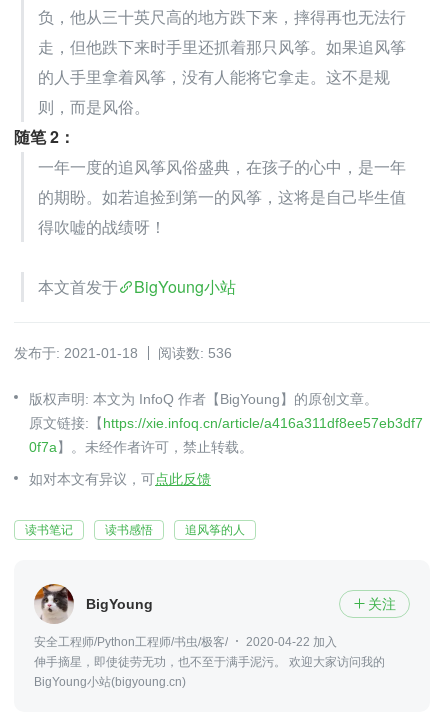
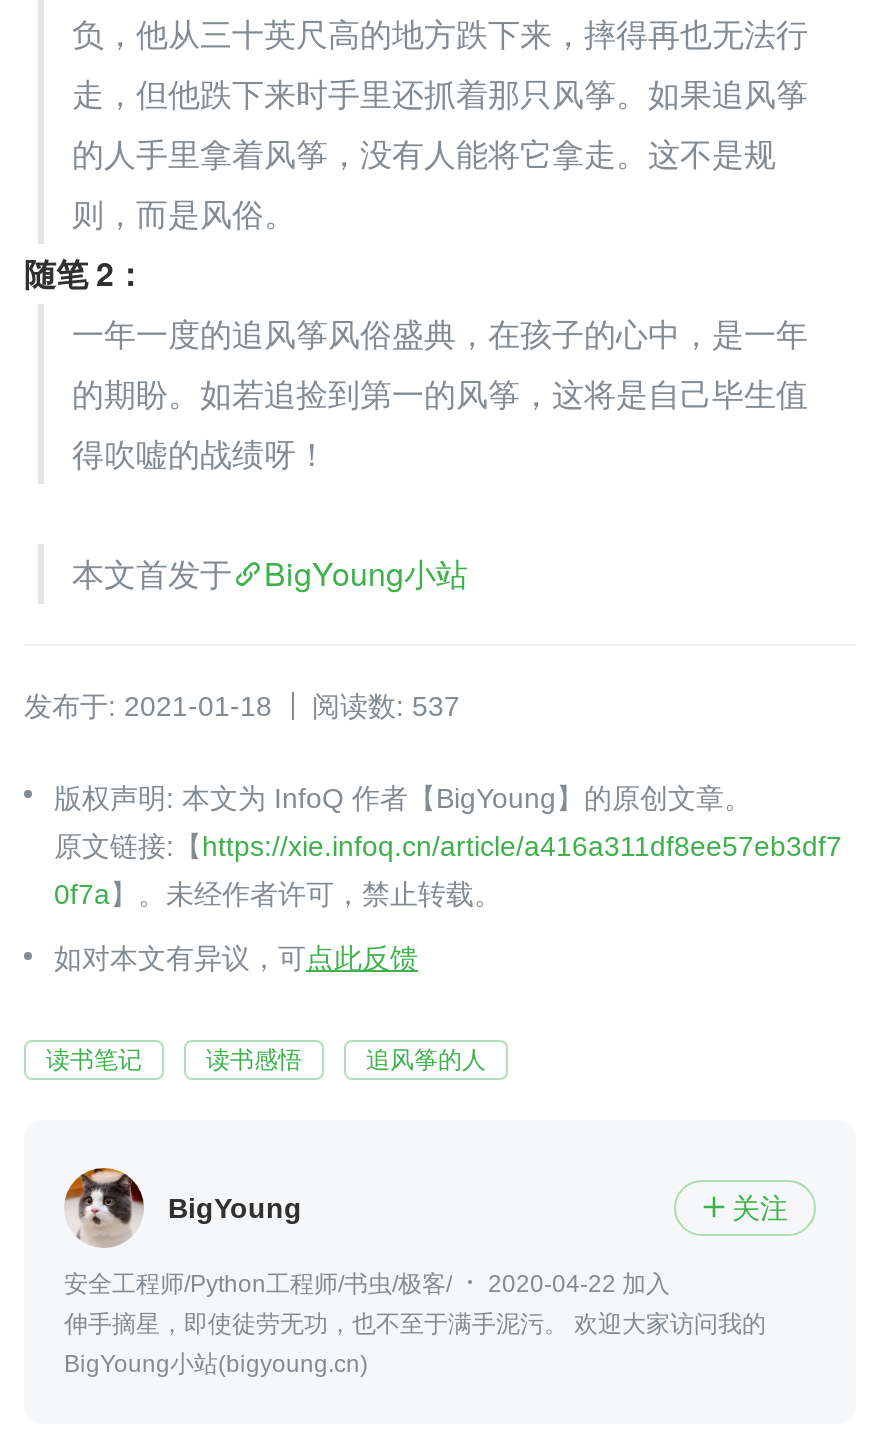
- 发布于: 2021-01-18 阅读数: 536
+ 发布于: 2021-01-18 阅读数: 537
